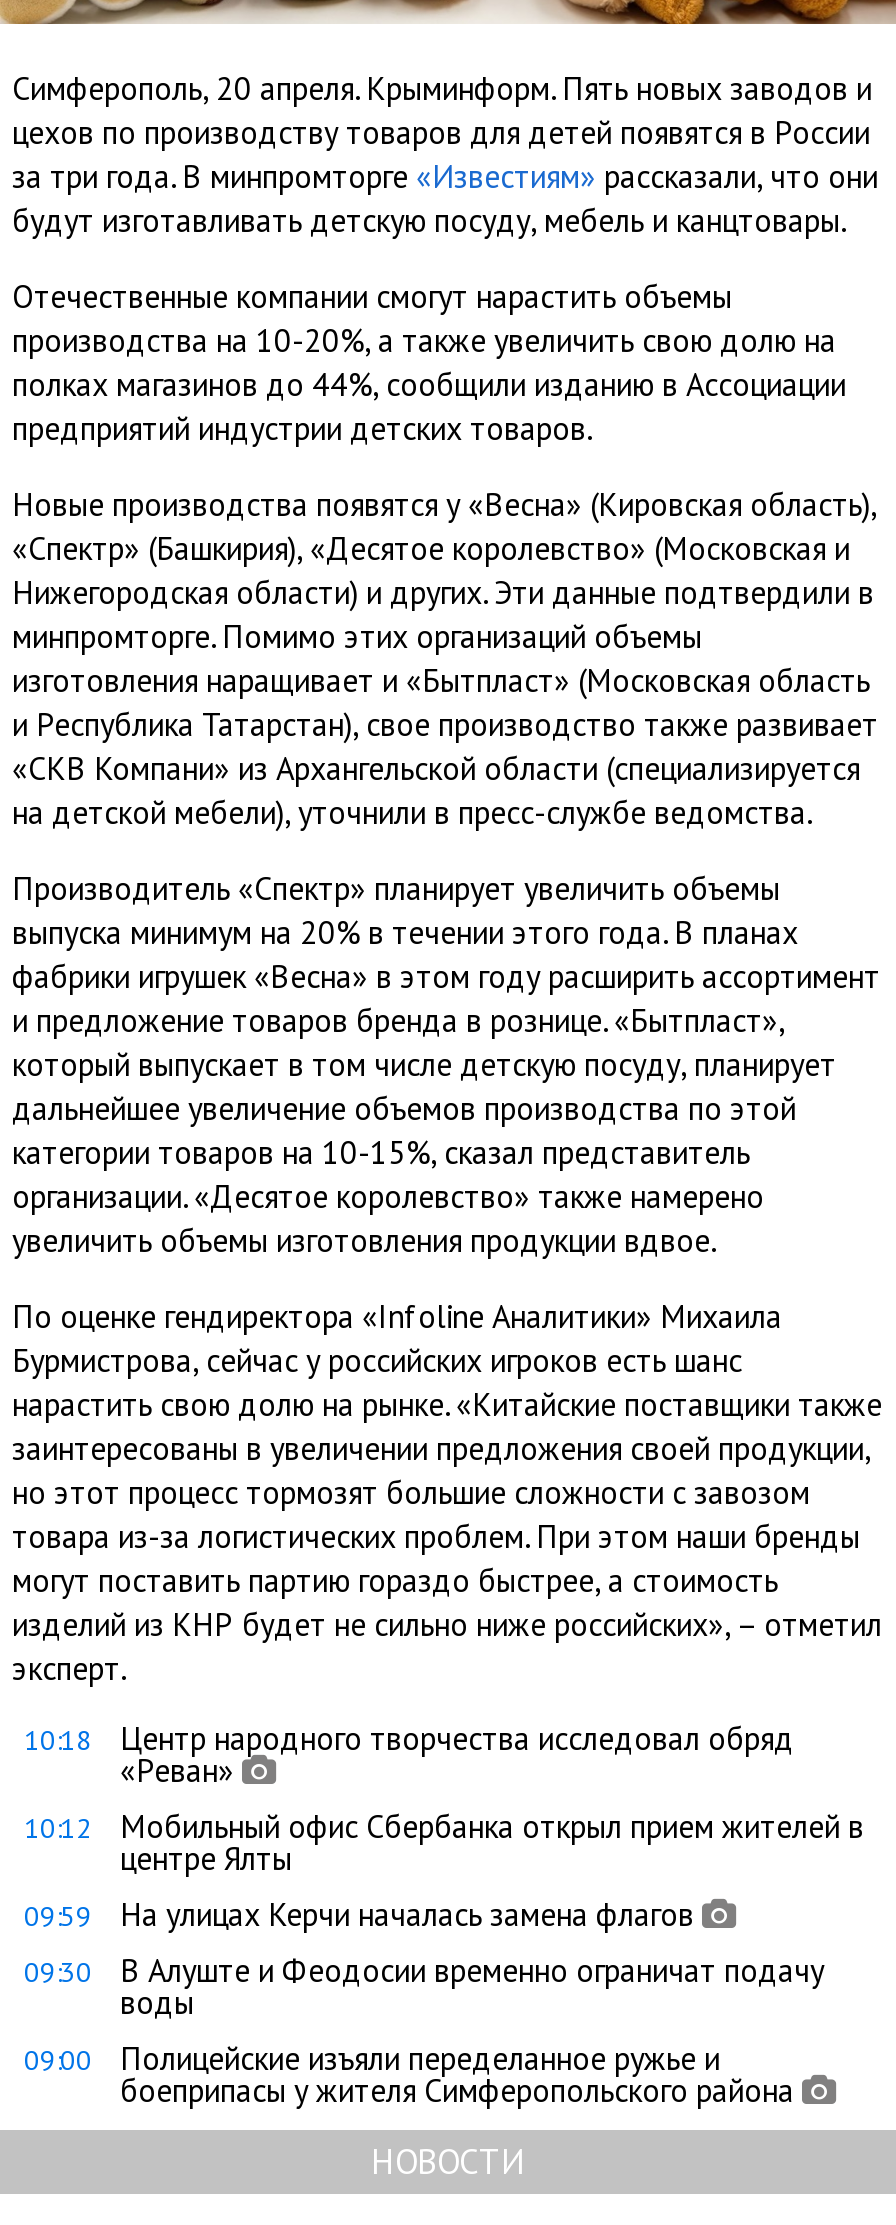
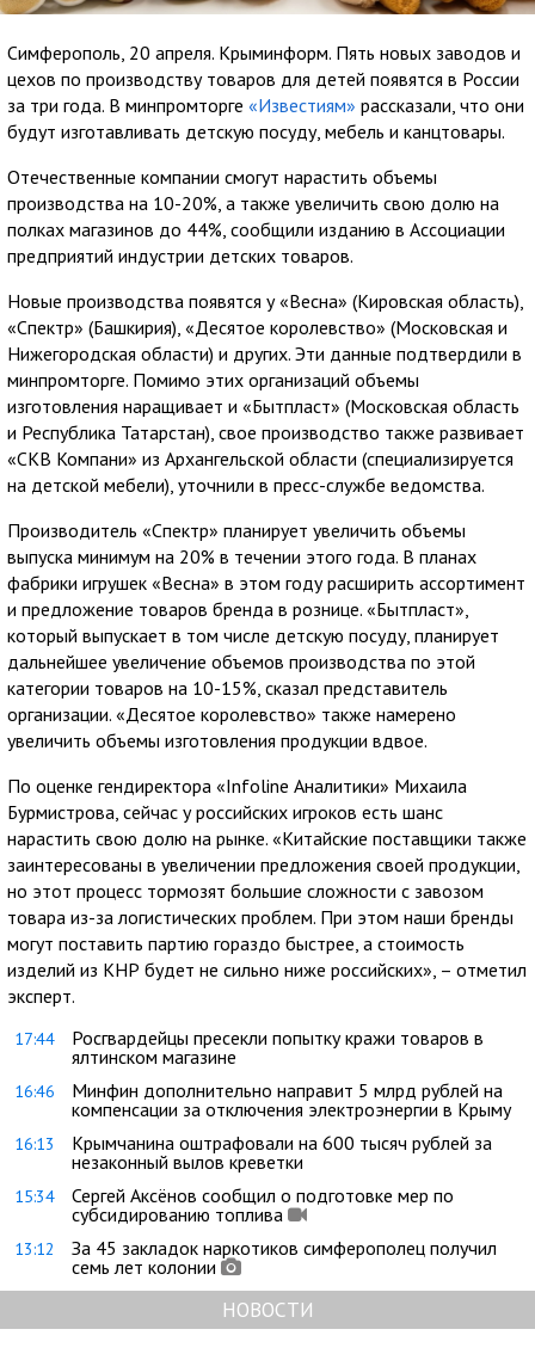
- 10:18
- Центр народного творчества исследовал обряд
- «Реван»
+ 17:44
+ Росгвардейцы пресекли попытку кражи товаров в
+ ялтинском магазине

- 10:12
- Мобильный офис Сбербанка открыл прием жителей в
- центре Ялты
+ 16:46
+ Минфин дополнительно направит 5 млрд рублей на
+ компенсации за отключения электроэнергии в Крыму

- 09:59
- На улицах Керчи началась замена флагов
+ 16:13
+ Крымчанина оштрафовали на 600 тысяч рублей за
+ незаконный вылов креветки

- 09:30
- В Алуште и Феодосии временно ограничат подачу
- воды
+ 15:34
+ Сергей Аксёнов сообщил о подготовке мер по
+ субсидированию топлива

- 09:00
- Полицейские изъяли переделанное ружье и
- боеприпасы у жителя Симферопольского района
+ 13:12
+ За 45 закладок наркотиков симферополец получил
+ семь лет колонии
